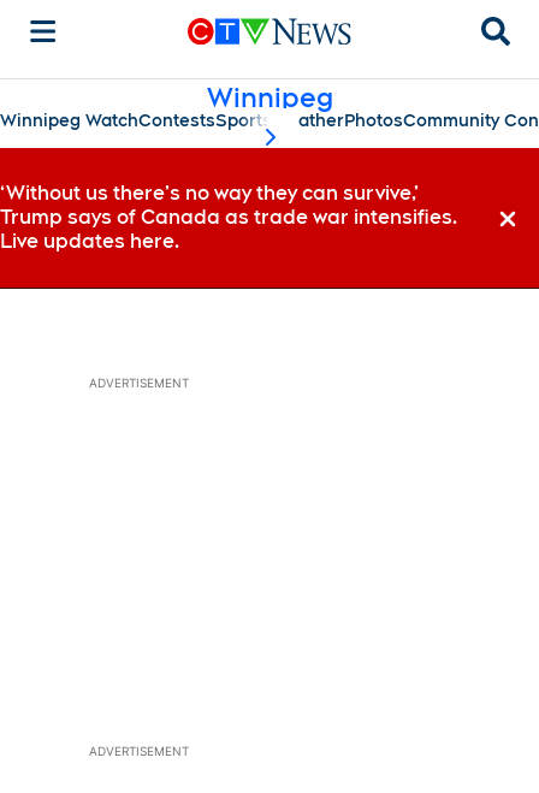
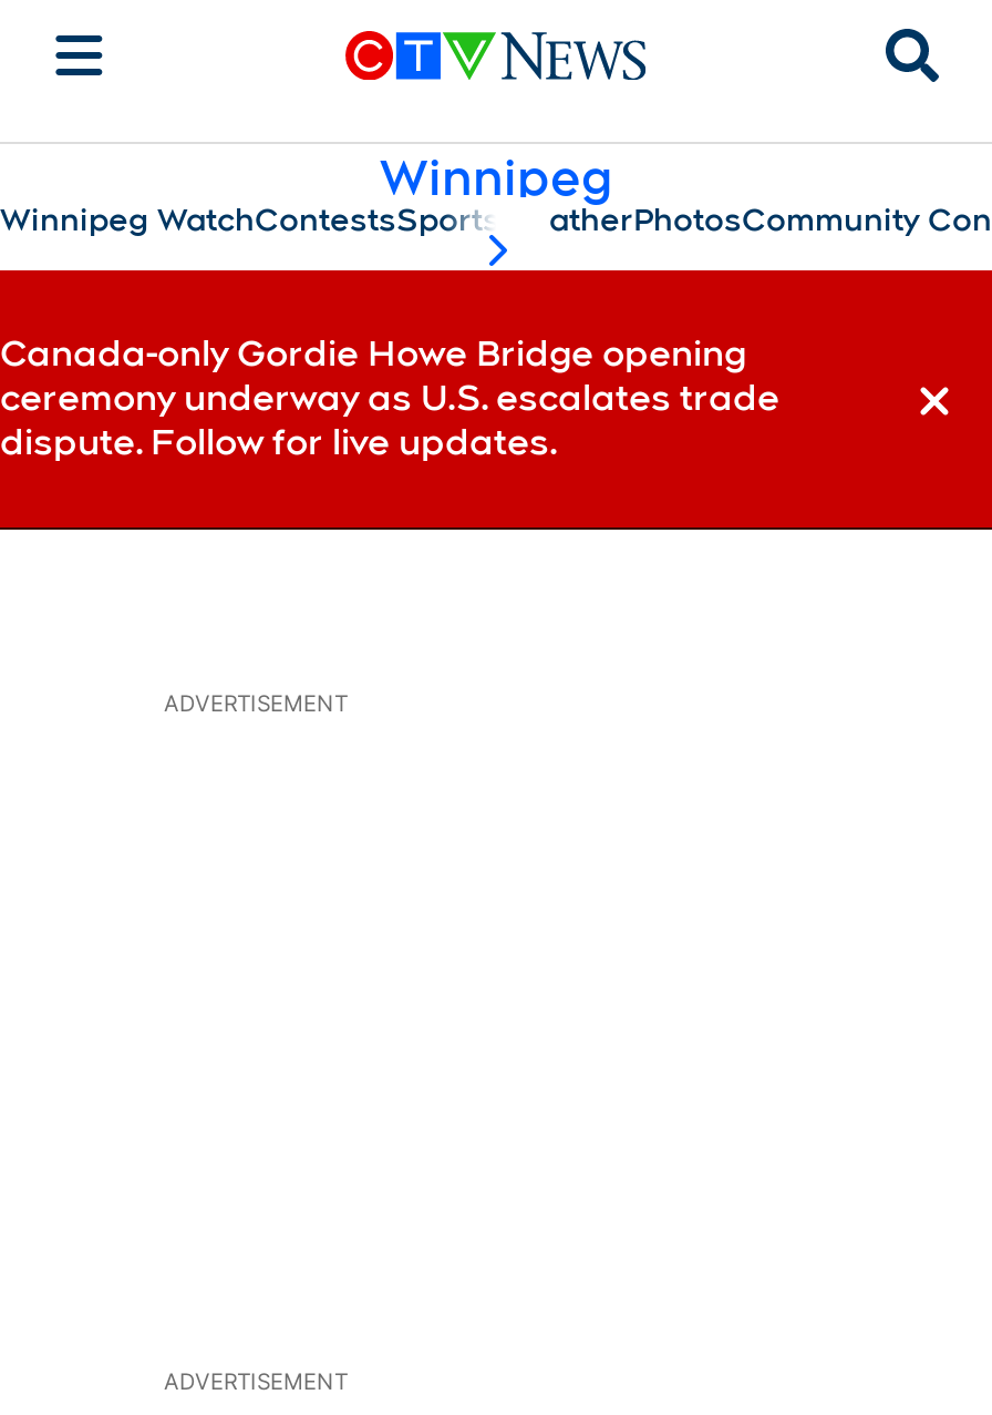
- ‘Without us there’s no way they can survive,’
- Trump says of Canada as trade war intensifies.
- Live updates here.
+ Canada-only Gordie Howe Bridge opening
+ ceremony underway as U.S. escalates trade
+ dispute. Follow for live updates.
